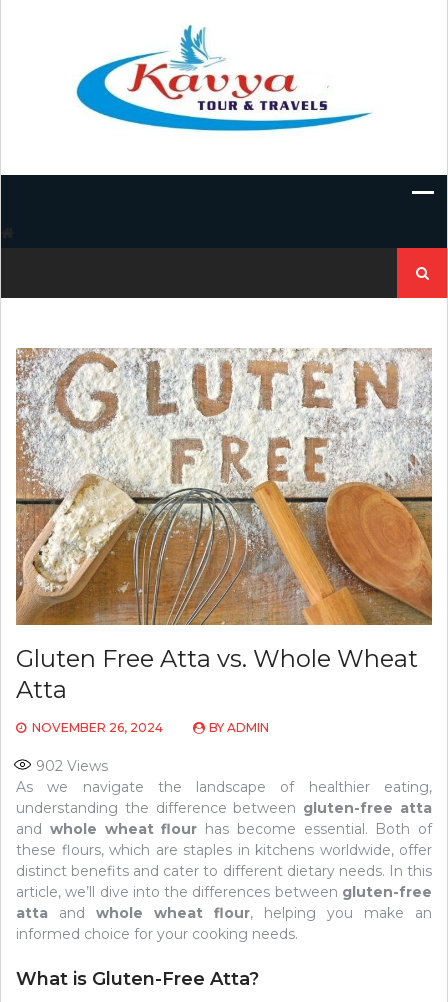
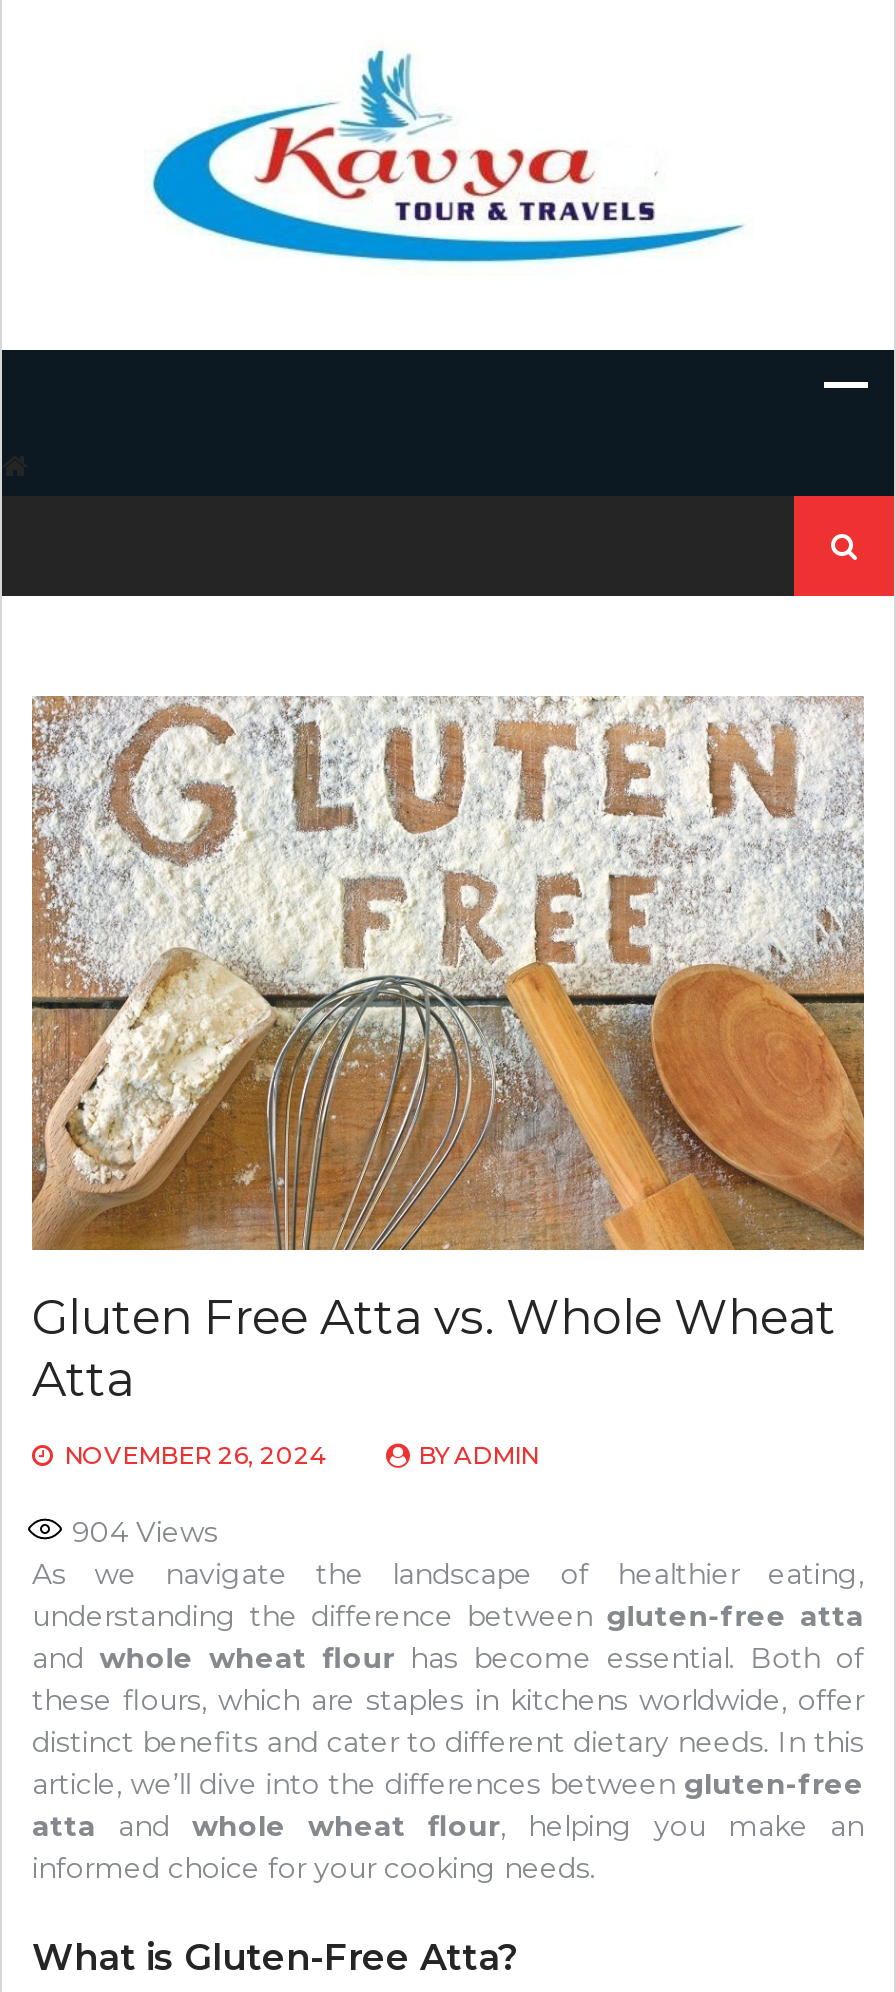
- 902 Views
+ 904 Views
